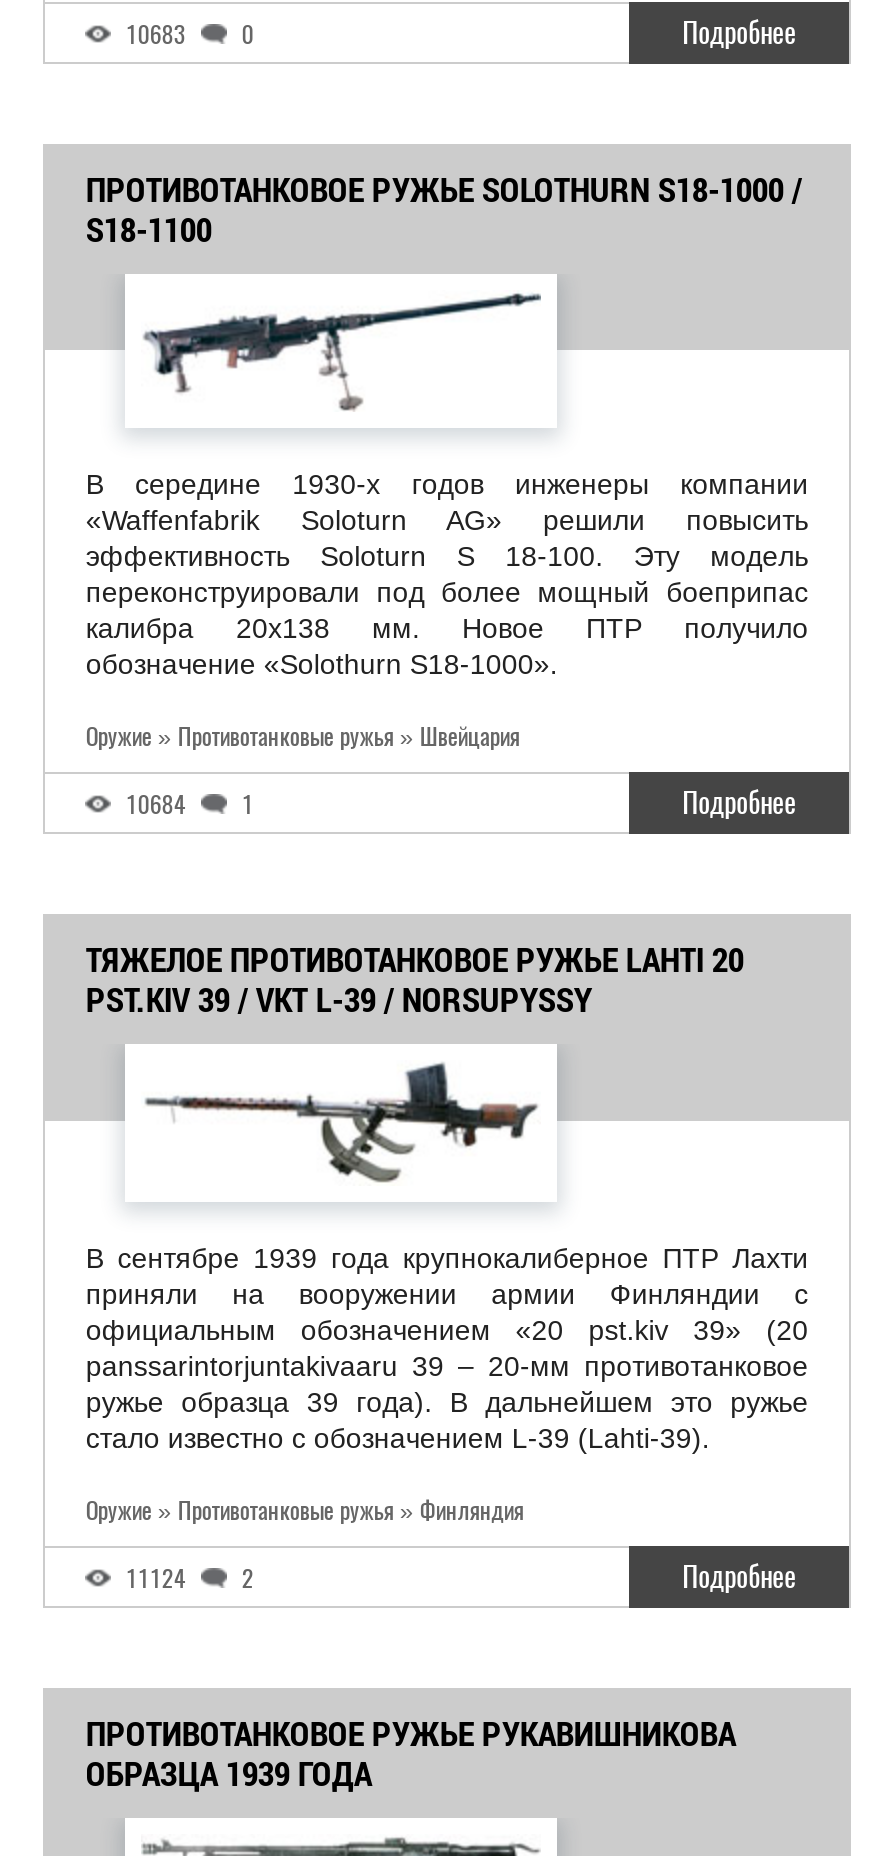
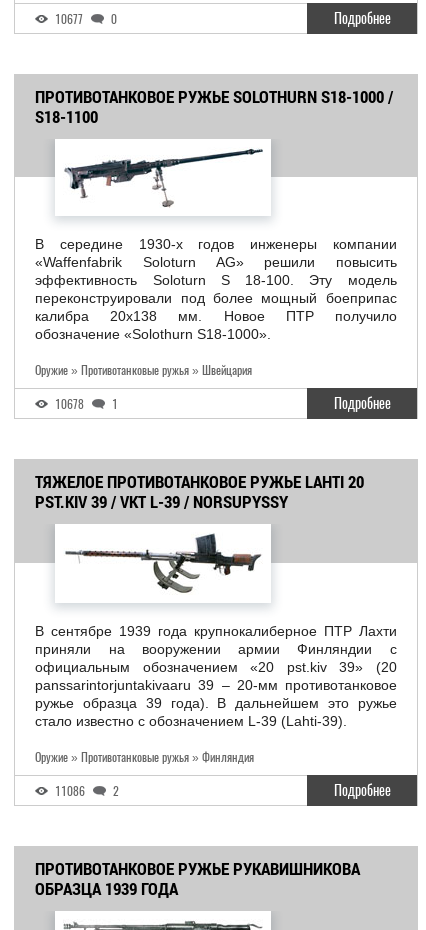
- 10683 0
+ 10677 0

- 10684 1
+ 10678 1

- 11124 2
+ 11086 2
